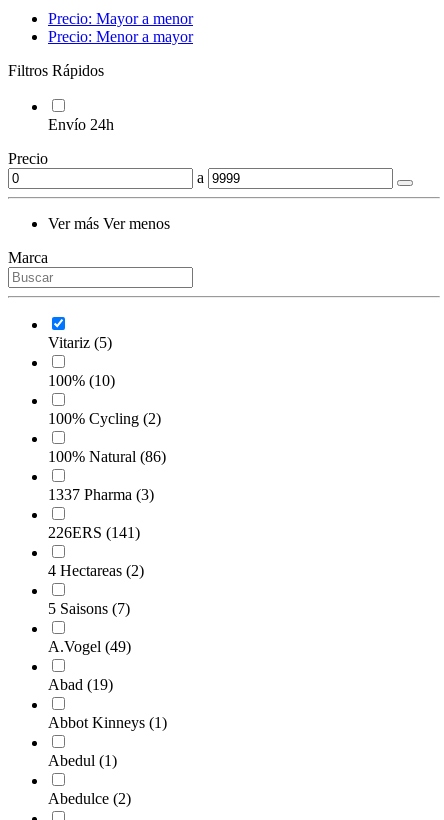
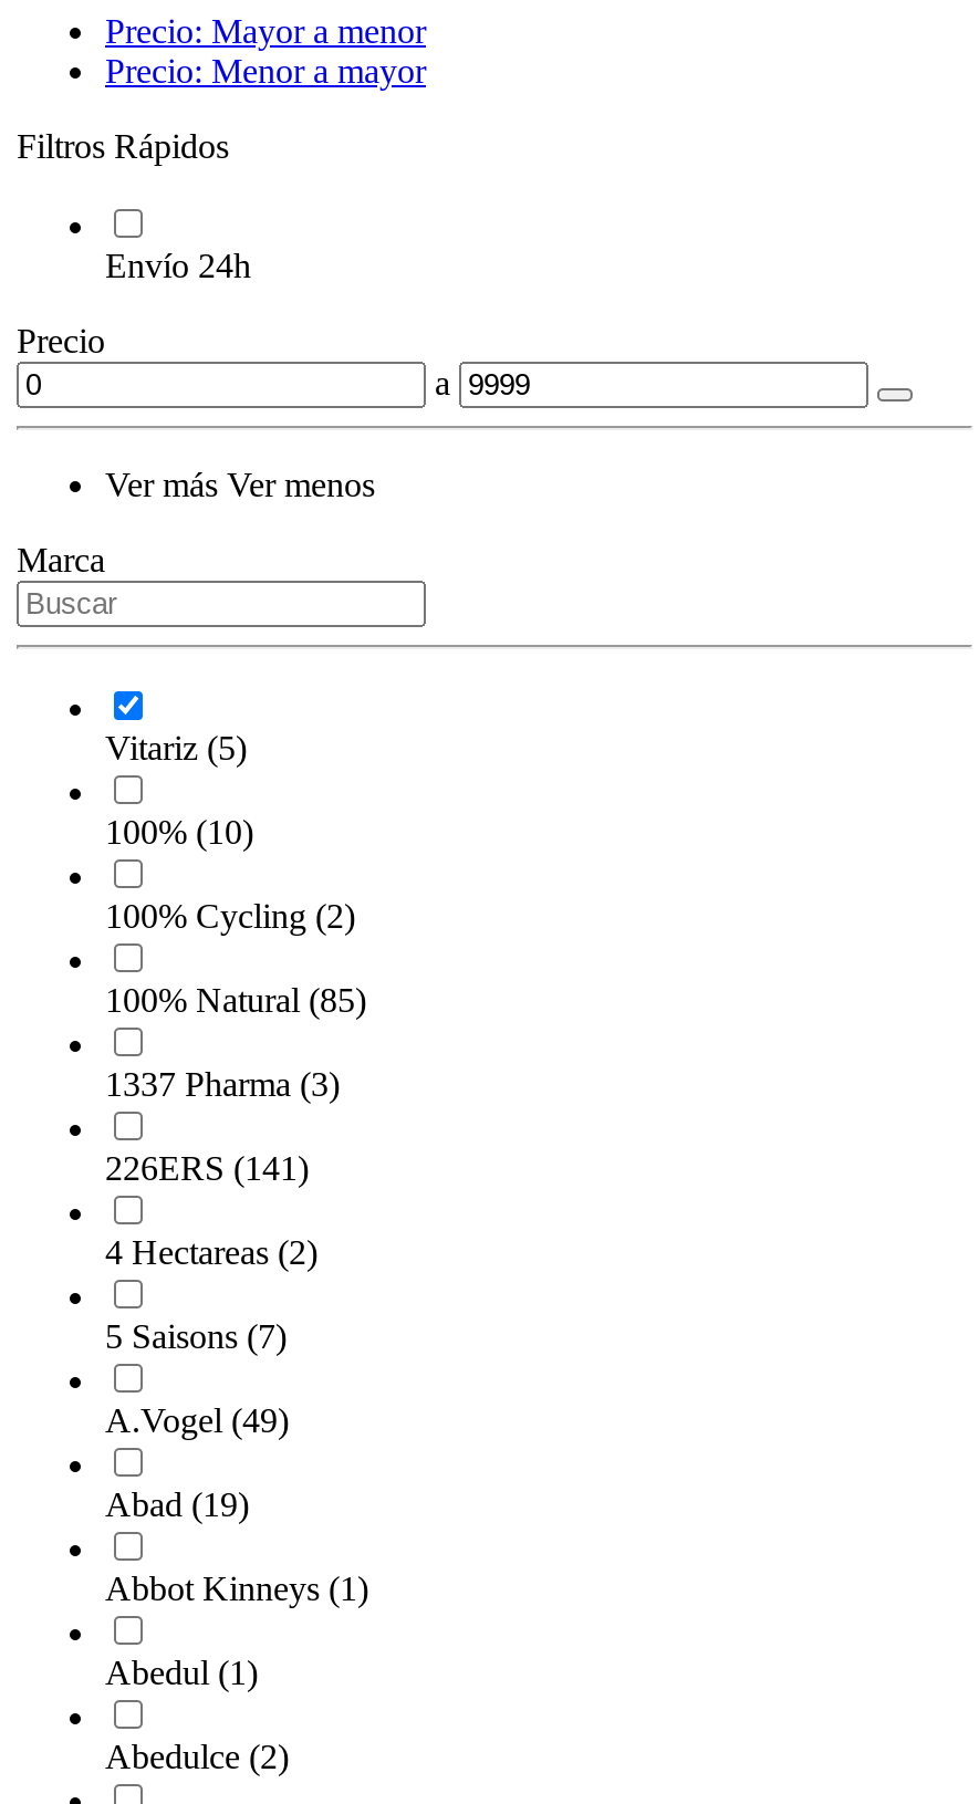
- 100% Natural (86)
+ 100% Natural (85)
